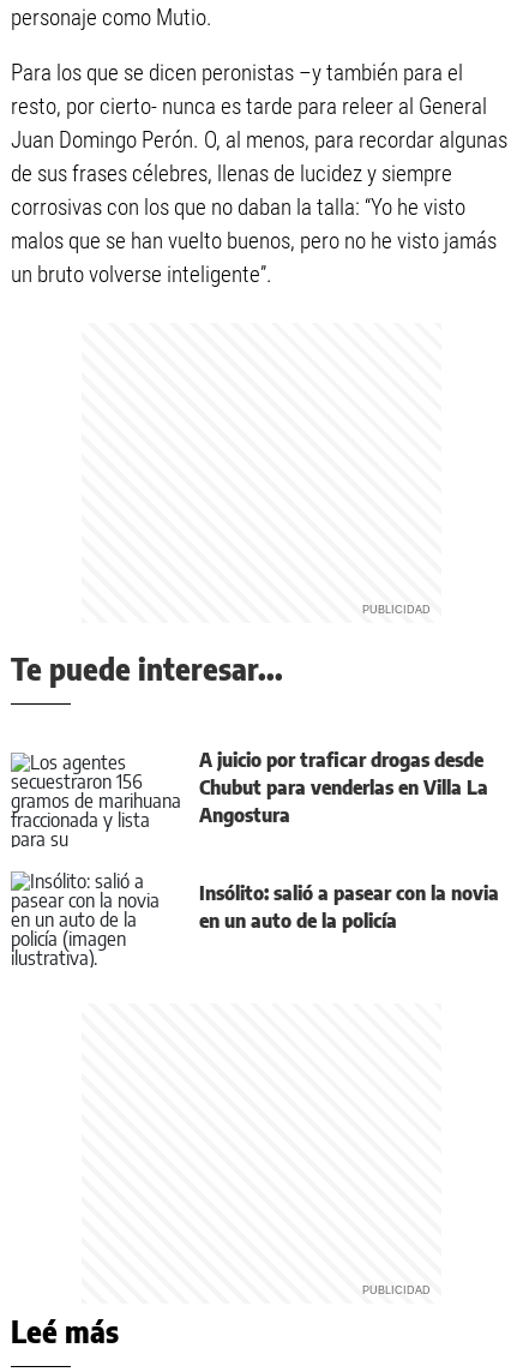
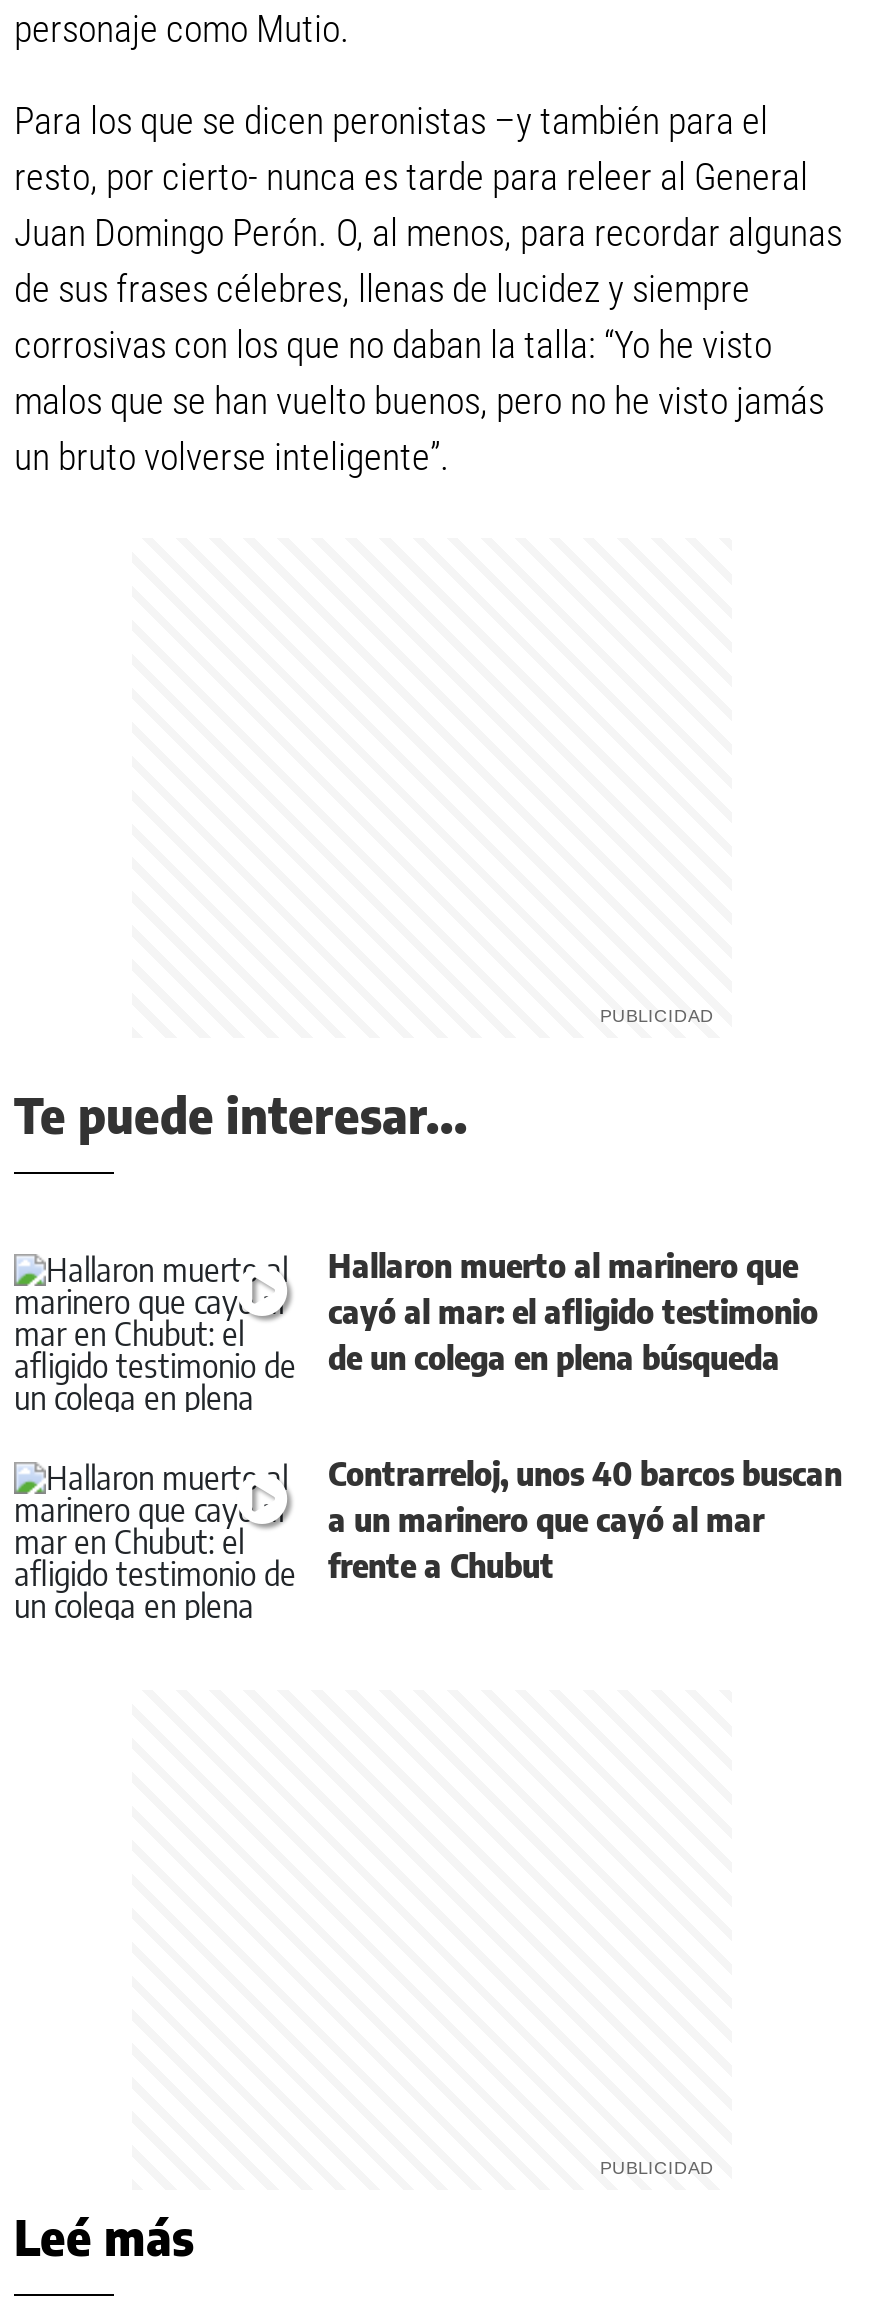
- [image]
- A juicio por traficar drogas desde
- Chubut para venderlas en Villa La
- Angostura
+ [image]
+ Hallaron muerto al marinero que
+ cayó al mar: el afligido testimonio
+ de un colega en plena búsqueda

- [image]
- Insólito: salió a pasear con la novia
- en un auto de la policía
+ [image]
+ Contrarreloj, unos 40 barcos buscan
+ a un marinero que cayó al mar
+ frente a Chubut
